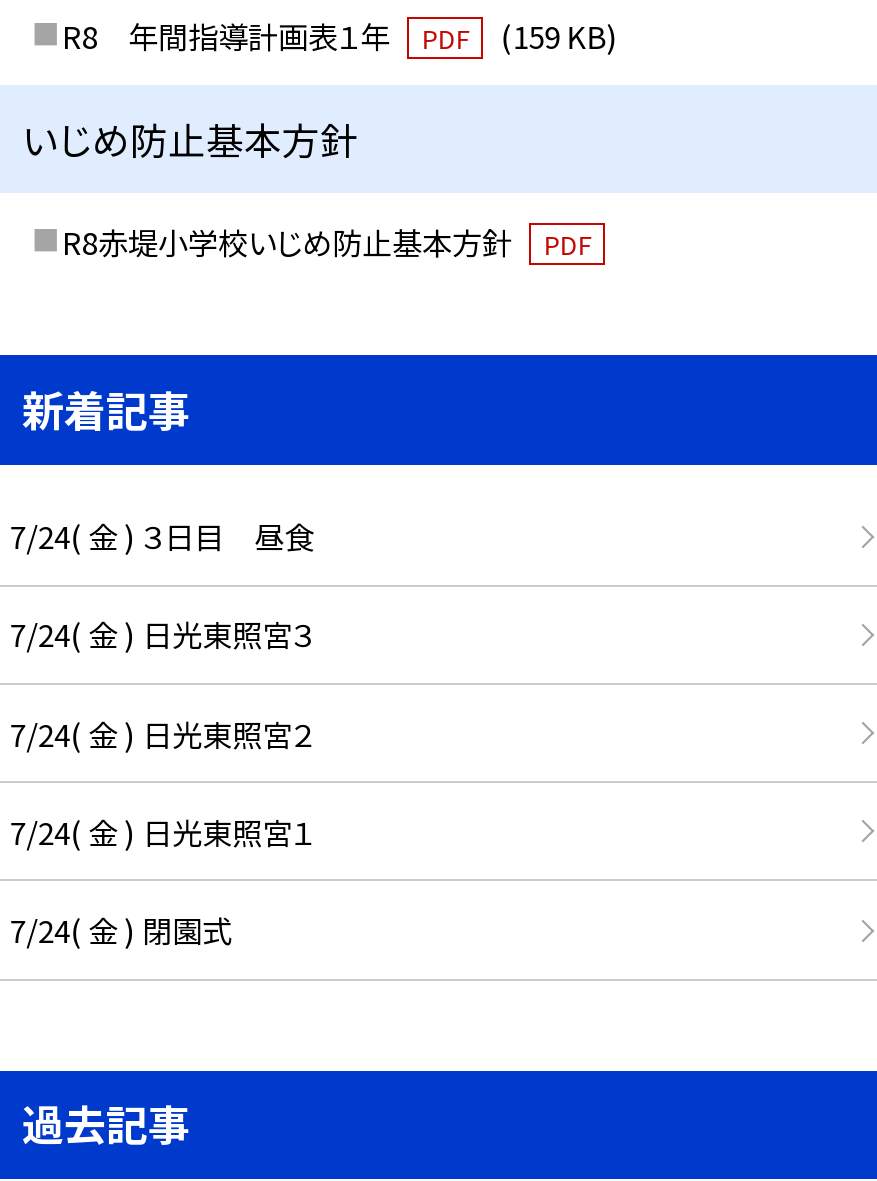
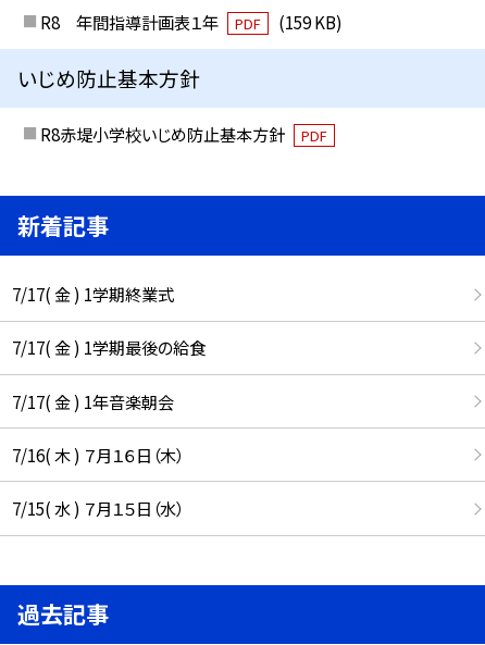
- 7/24( 金 ) ３日目 昼食
+ 7/17( 金 ) 1学期終業式

- 7/24( 金 ) 日光東照宮３
+ 7/17( 金 ) 1学期最後の給食

- 7/24( 金 ) 日光東照宮２
+ 7/17( 金 ) 1年音楽朝会

- 7/24( 金 ) 日光東照宮１
+ 7/16( 木 ) ７月１６日（木）

- 7/24( 金 ) 閉園式
+ 7/15( 水 ) ７月１５日（水）
